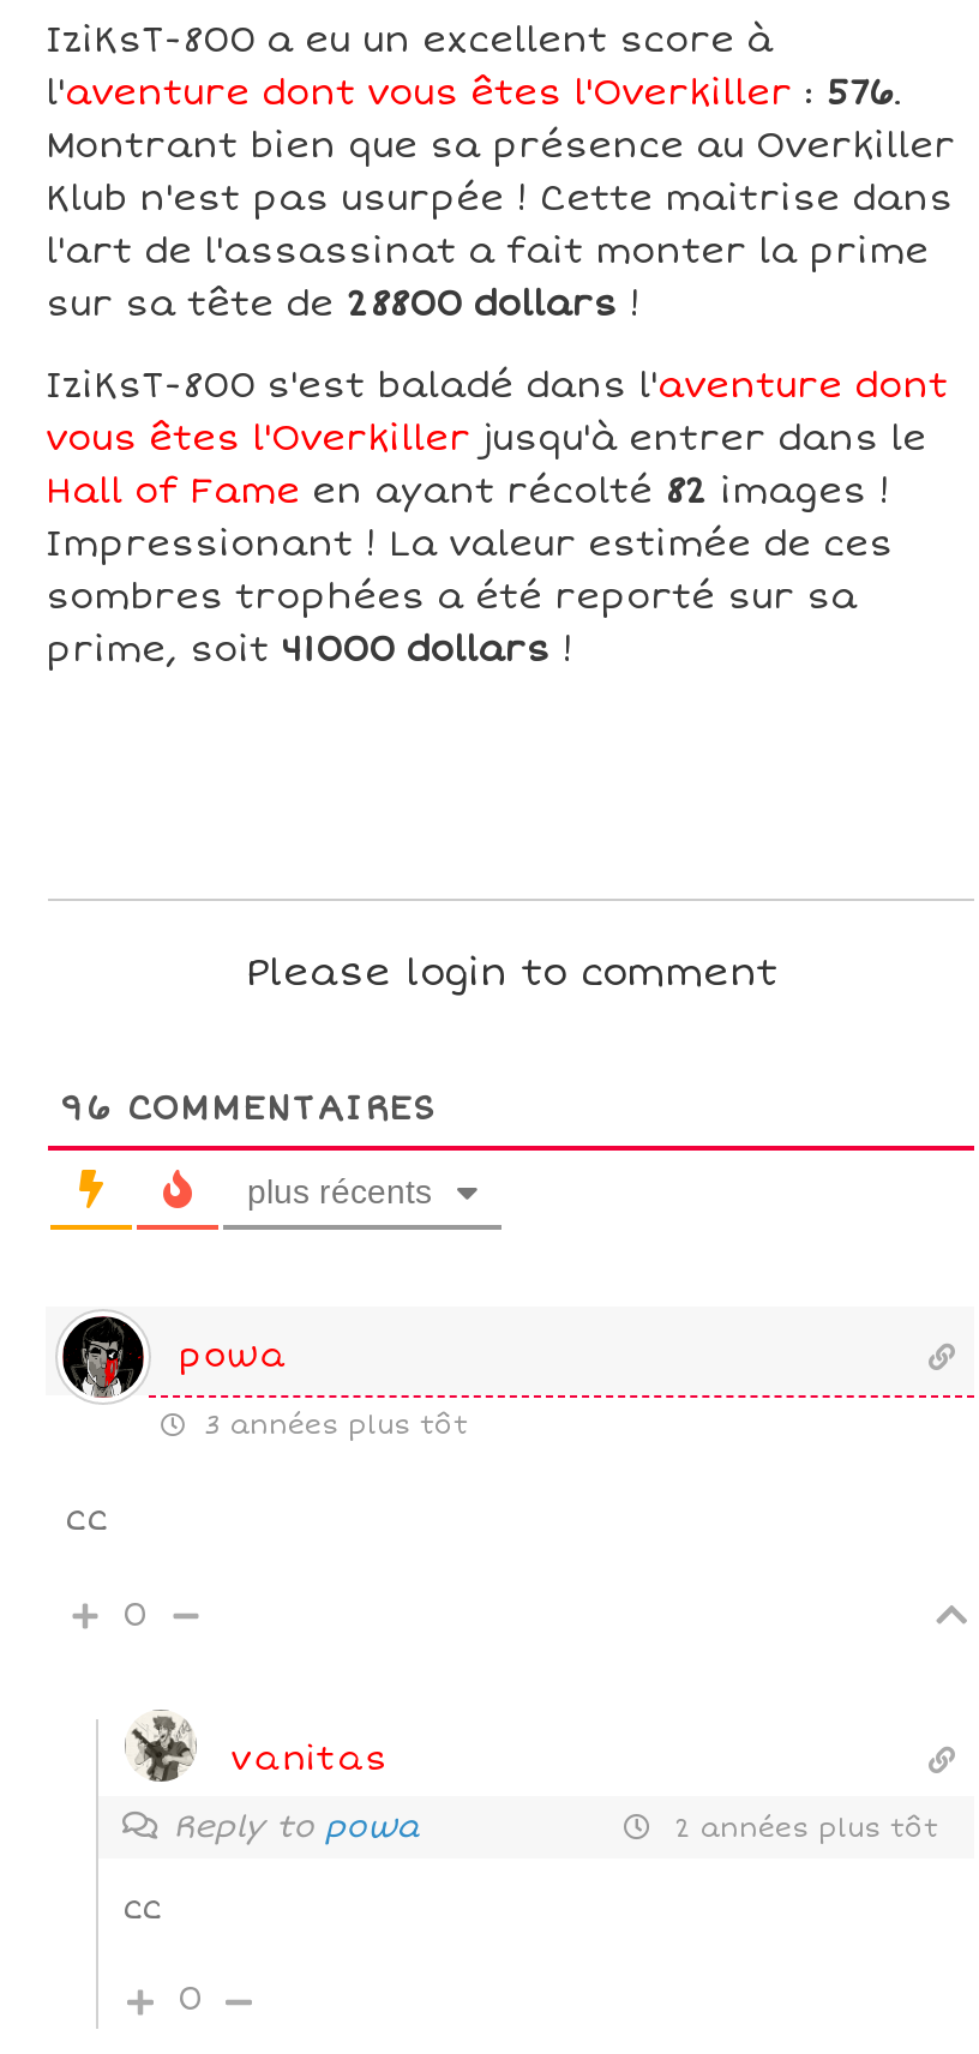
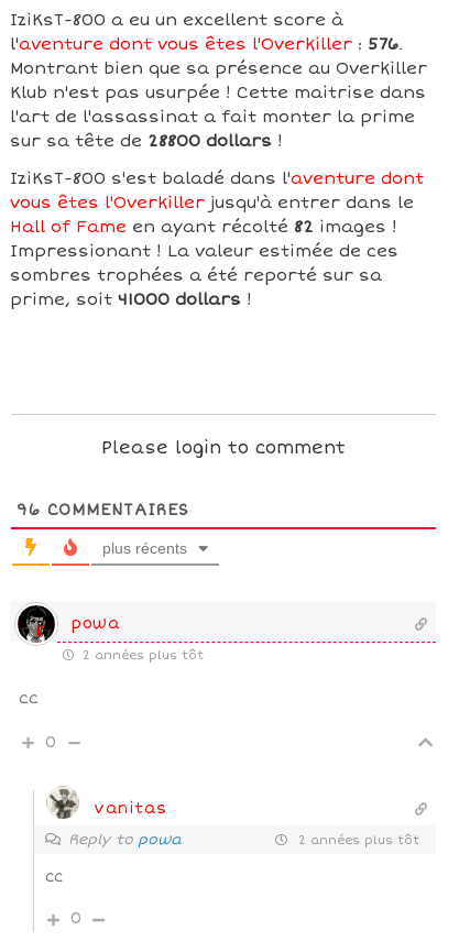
- 3 années plus tôt
+ 2 années plus tôt
